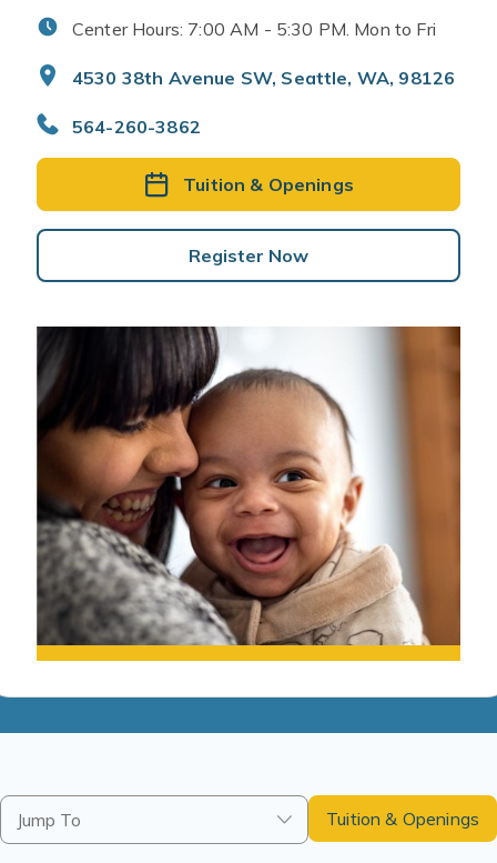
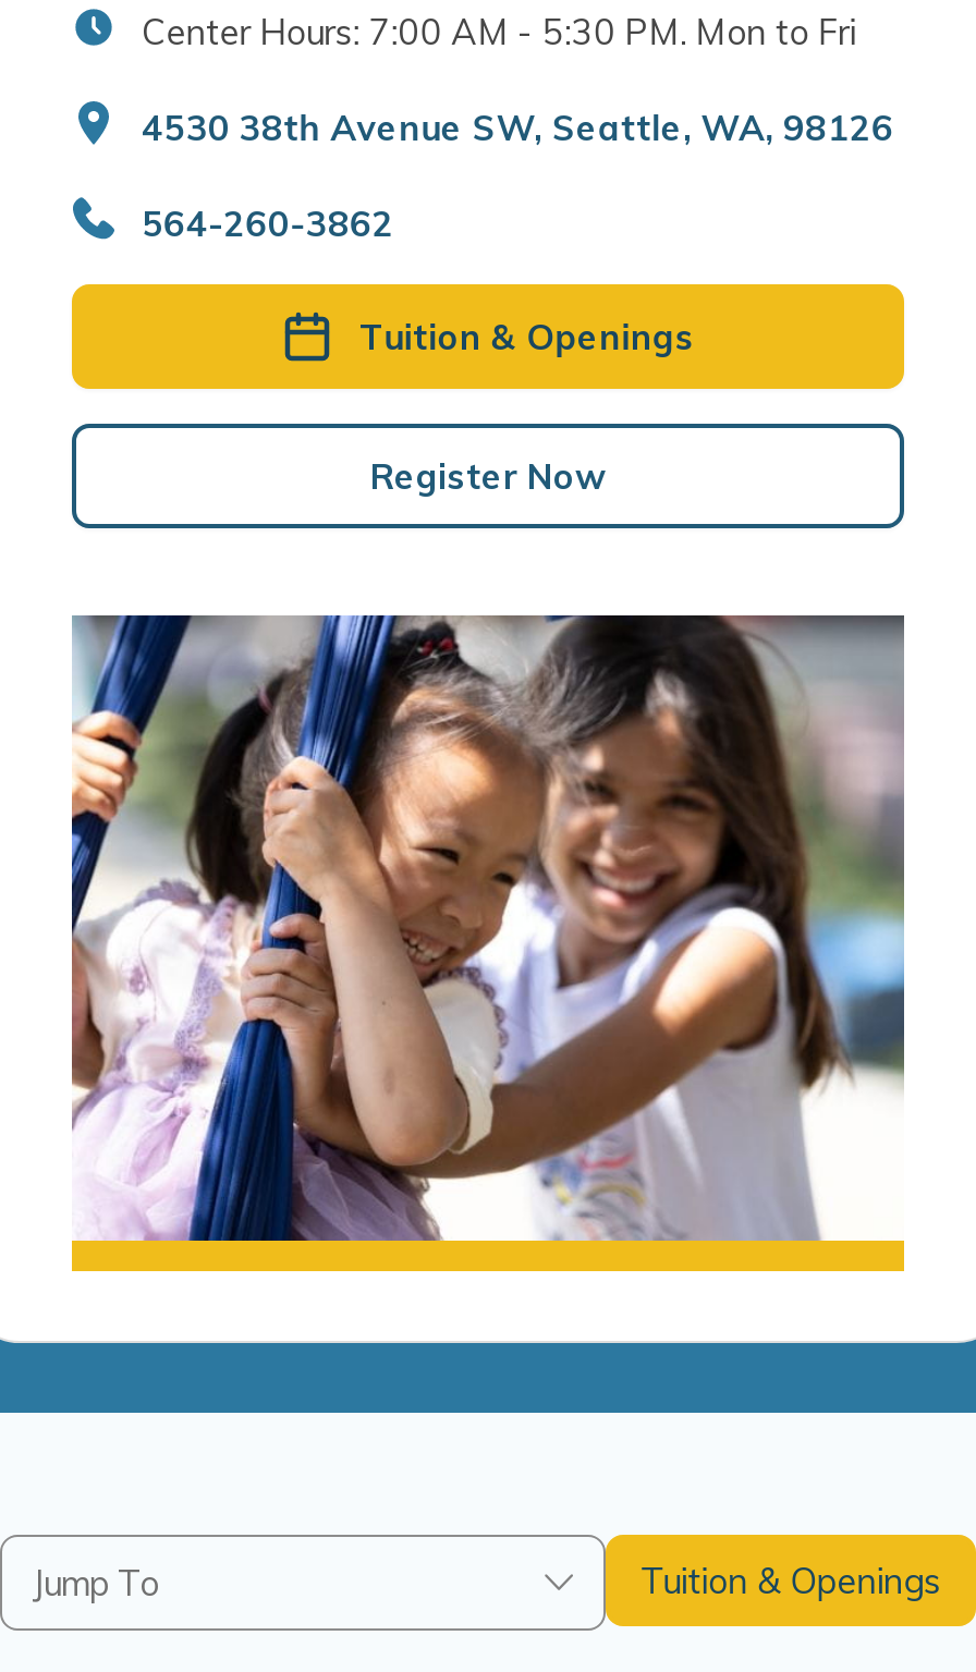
- [image]
+ [image]
